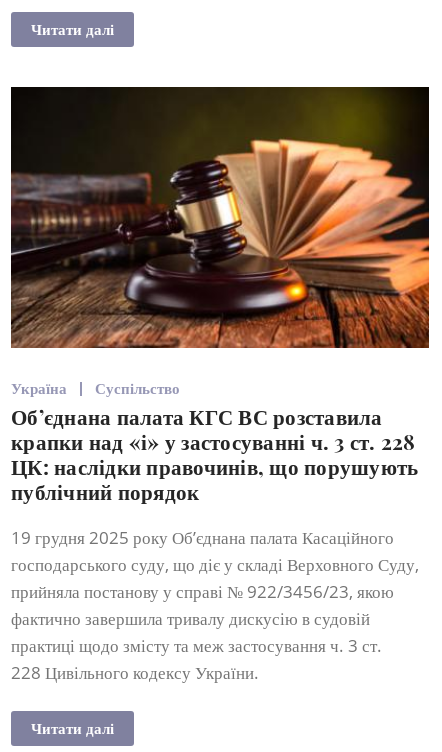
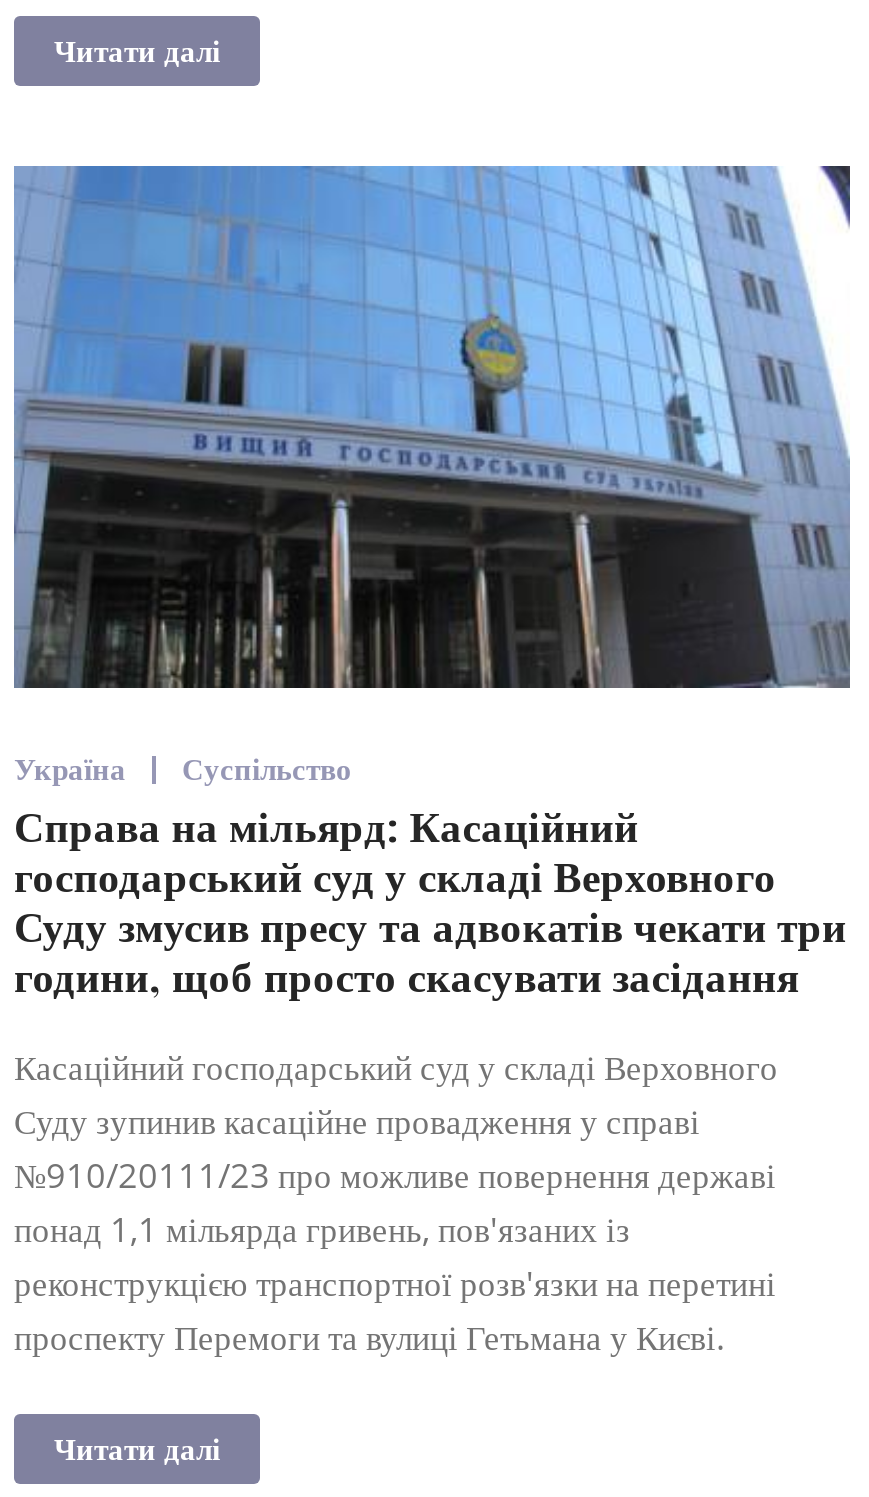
- [image]
+ [image]

- Об’єднана палата КГС ВС розставила
- крапки над «і» у застосуванні ч. 3 ст. 228
- ЦК: наслідки правочинів, що порушують
- публічний порядок
+ Справа на мільярд: Касаційний
+ господарський суд у складі Верховного
+ Суду змусив пресу та адвокатів чекати три
+ години, щоб просто скасувати засідання

- 19 грудня 2025 року Об’єднана палата Касаційного
- господарського суду, що діє у складі Верховного Суду,
- прийняла постанову у справі № 922/3456/23, якою
- фактично завершила тривалу дискусію в судовій
- практиці щодо змісту та меж застосування ч. 3 ст.
- 228 Цивільного кодексу України.
+ Касаційний господарський суд у складі Верховного
+ Суду зупинив касаційне провадження у справі
+ №910/20111/23 про можливе повернення державі
+ понад 1,1 мільярда гривень, пов'язаних із
+ реконструкцією транспортної розв'язки на перетині
+ проспекту Перемоги та вулиці Гетьмана у Києві.
